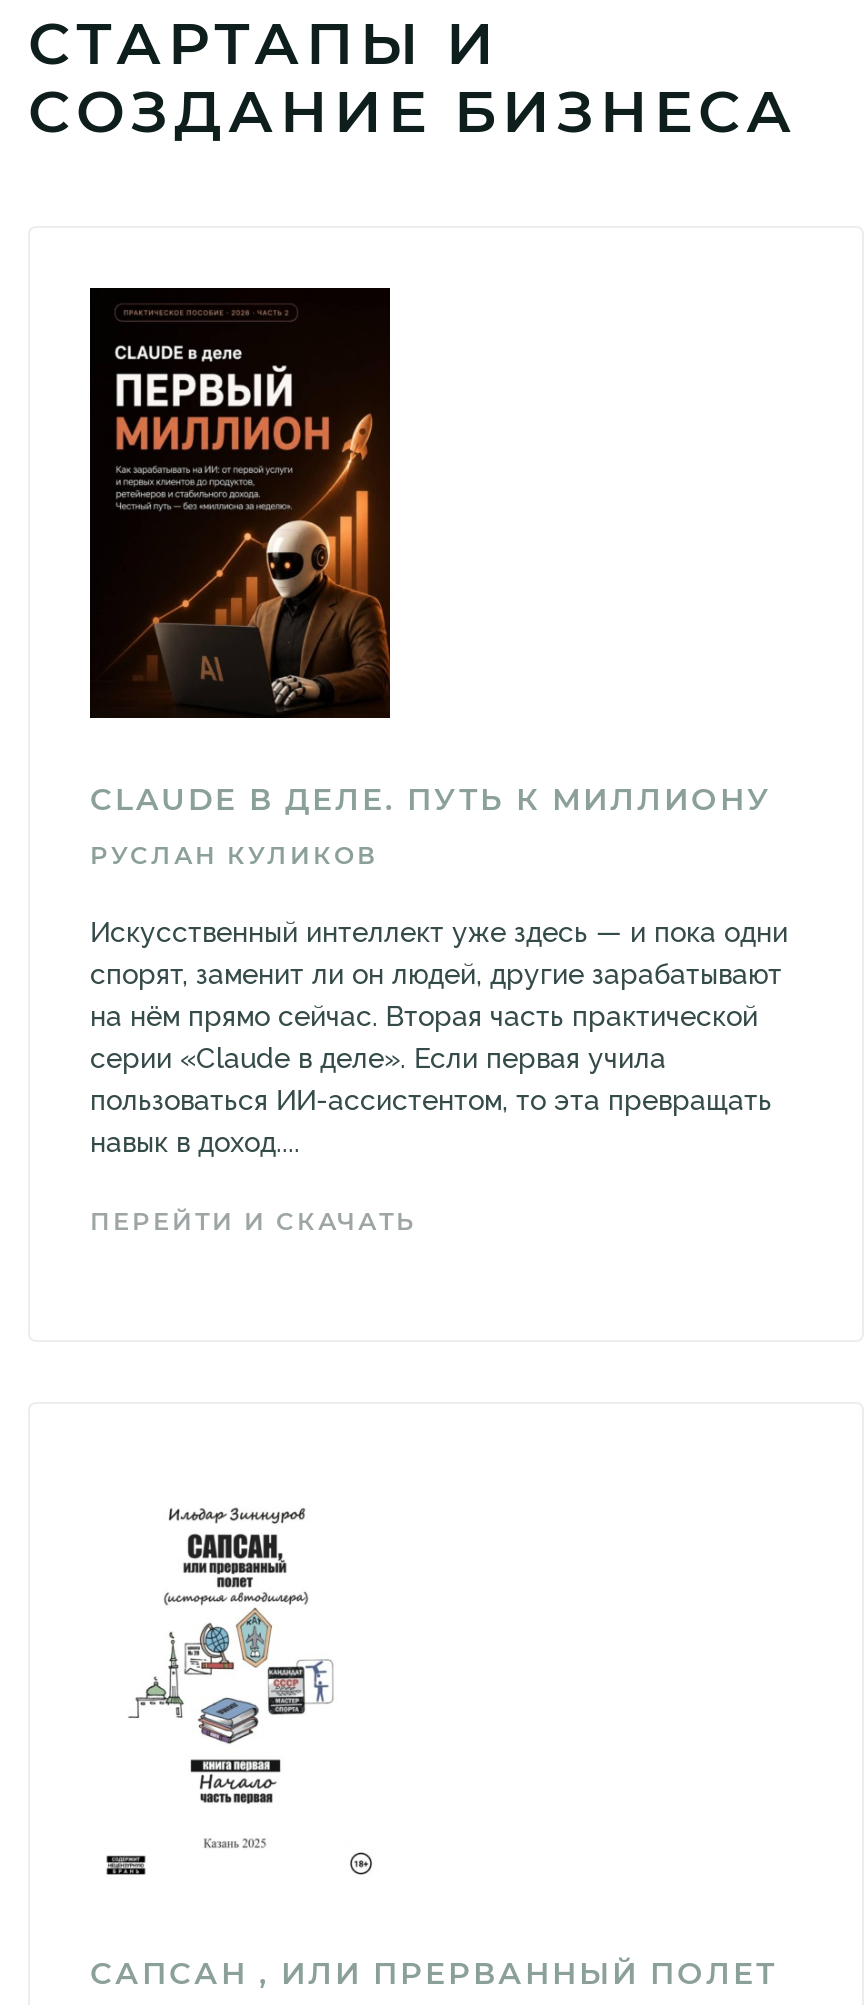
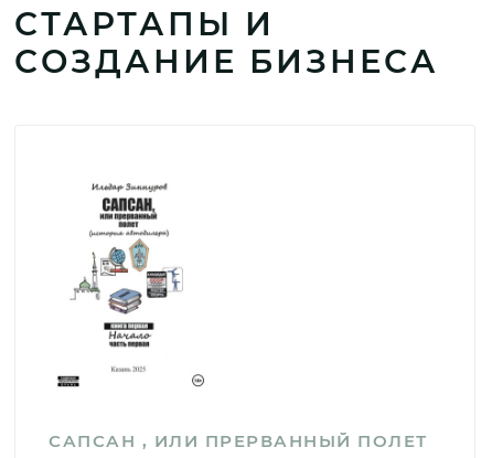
- [image]
- CLAUDE В ДЕЛЕ. ПУТЬ К МИЛЛИОНУ
- РУСЛАН КУЛИКОВ
- Искусственный интеллект уже здесь — и пока одни
- спорят, заменит ли он людей, другие зарабатывают
- на нём прямо сейчас. Вторая часть практической
- серии «Claude в деле». Если первая учила
- пользоваться ИИ-ассистентом, то эта превращать
- навык в доход....
- ПЕРЕЙТИ И СКАЧАТЬ
